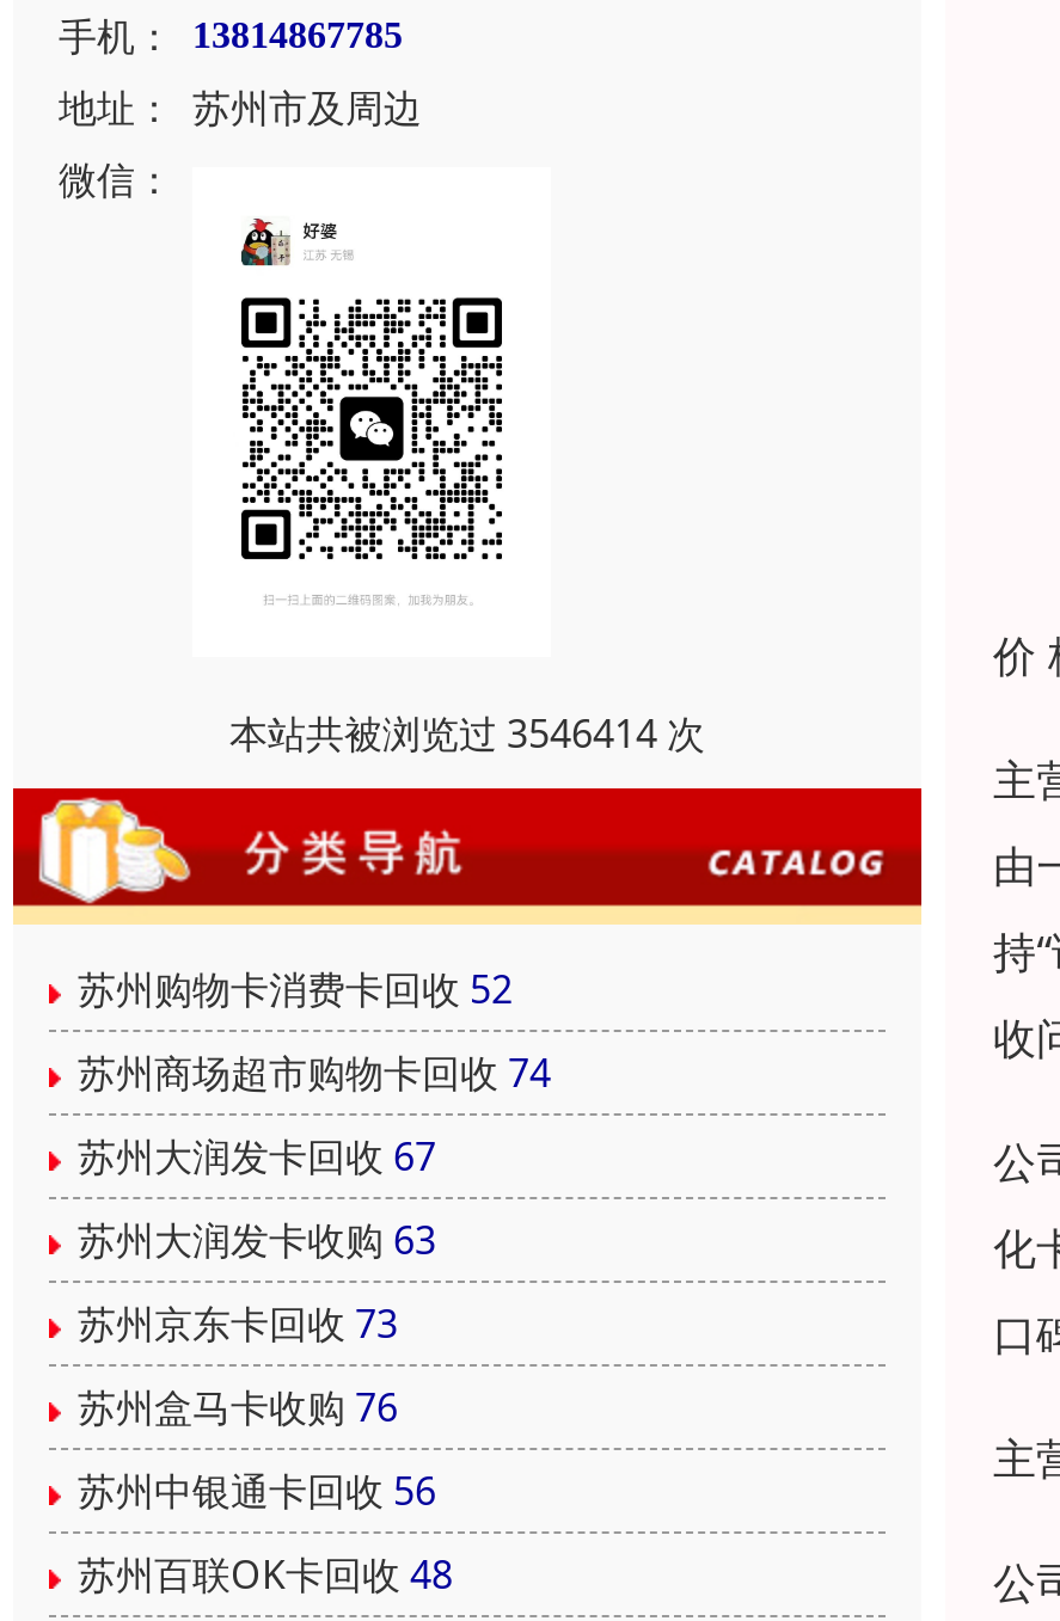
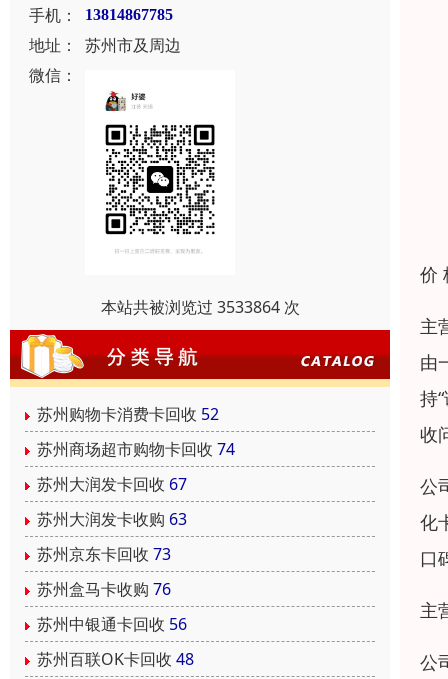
- 本站共被浏览过 3546414 次
+ 本站共被浏览过 3533864 次
